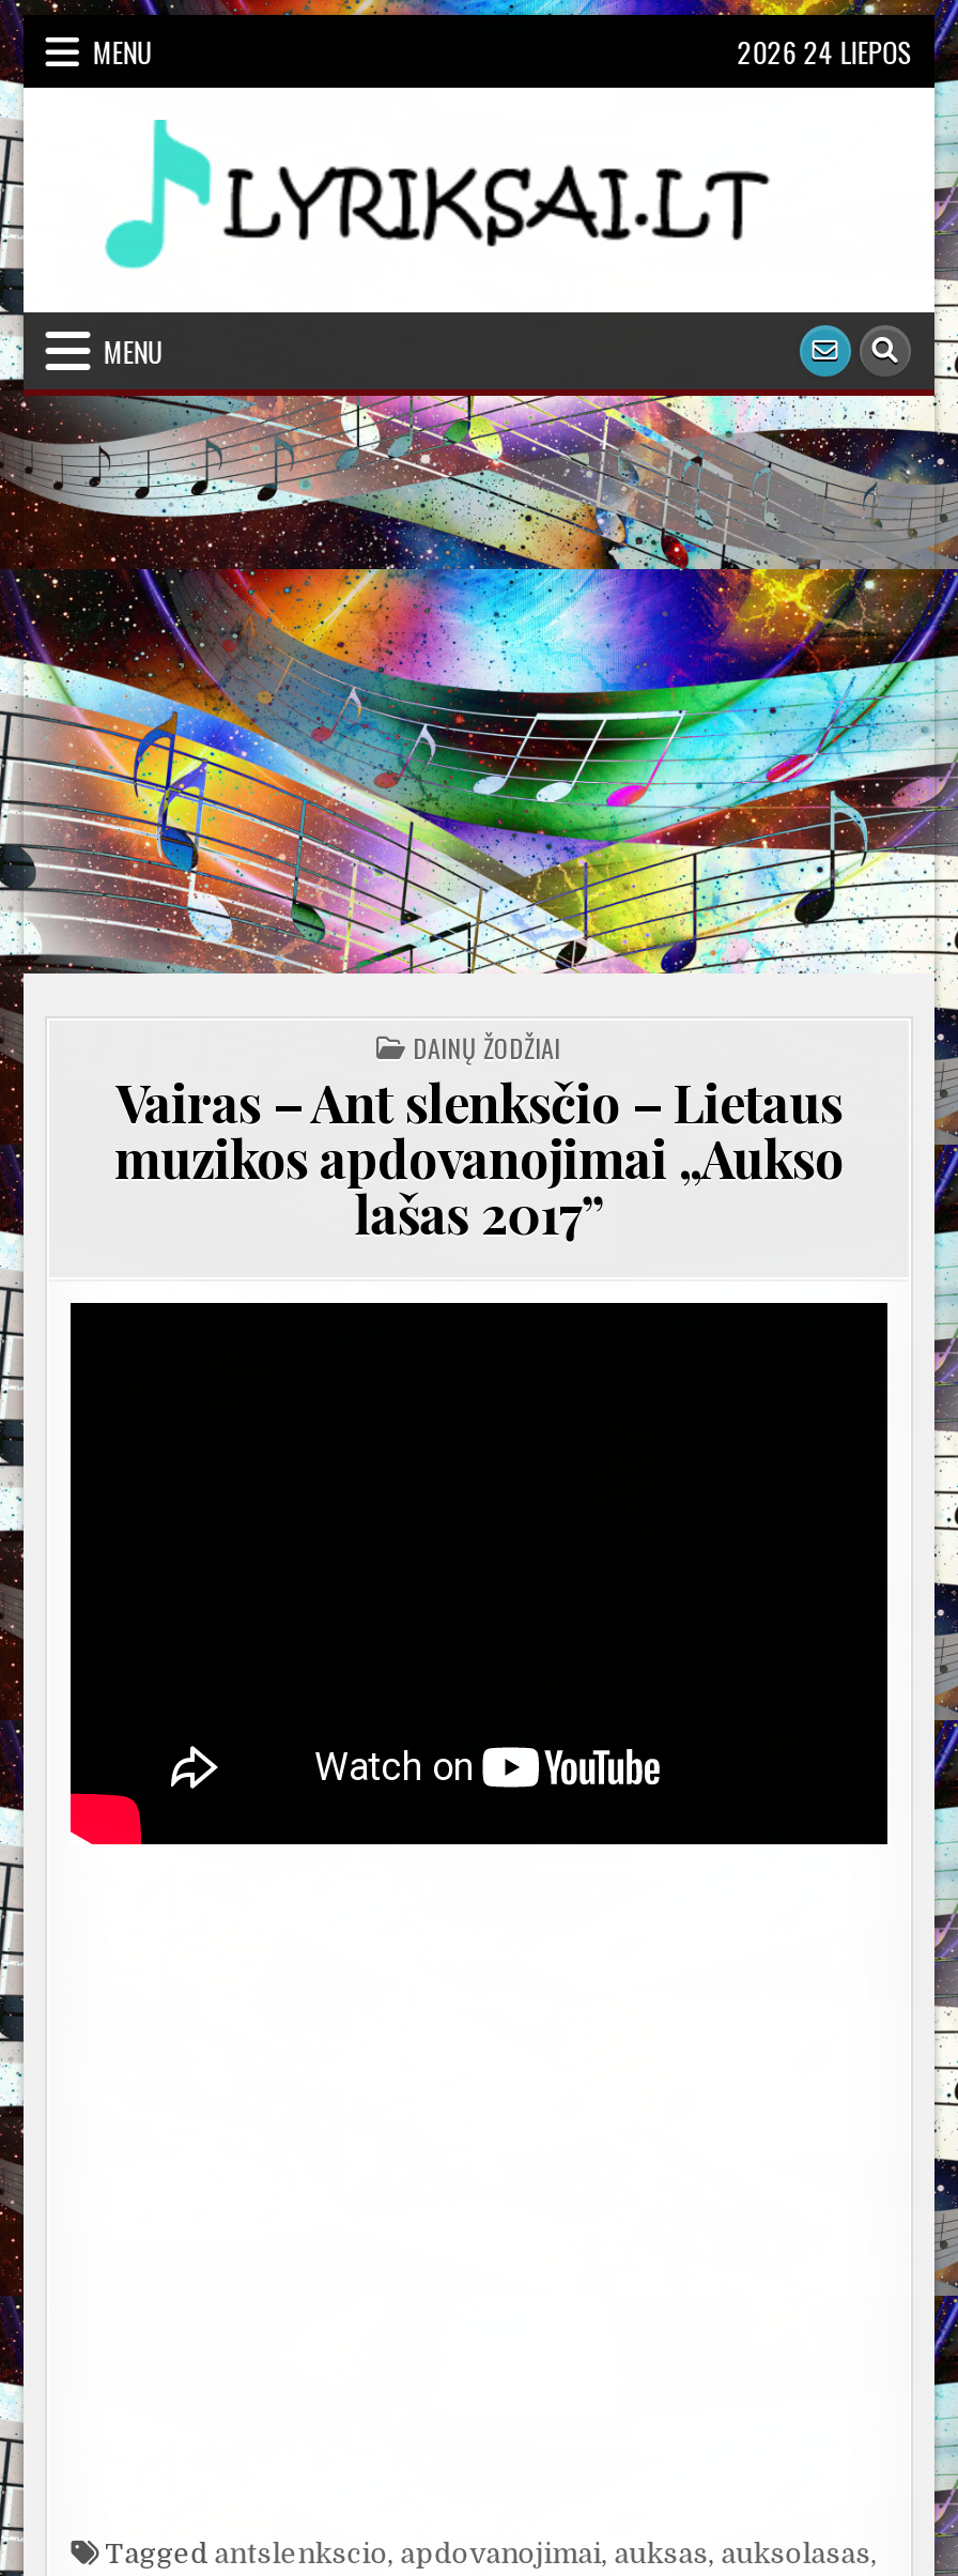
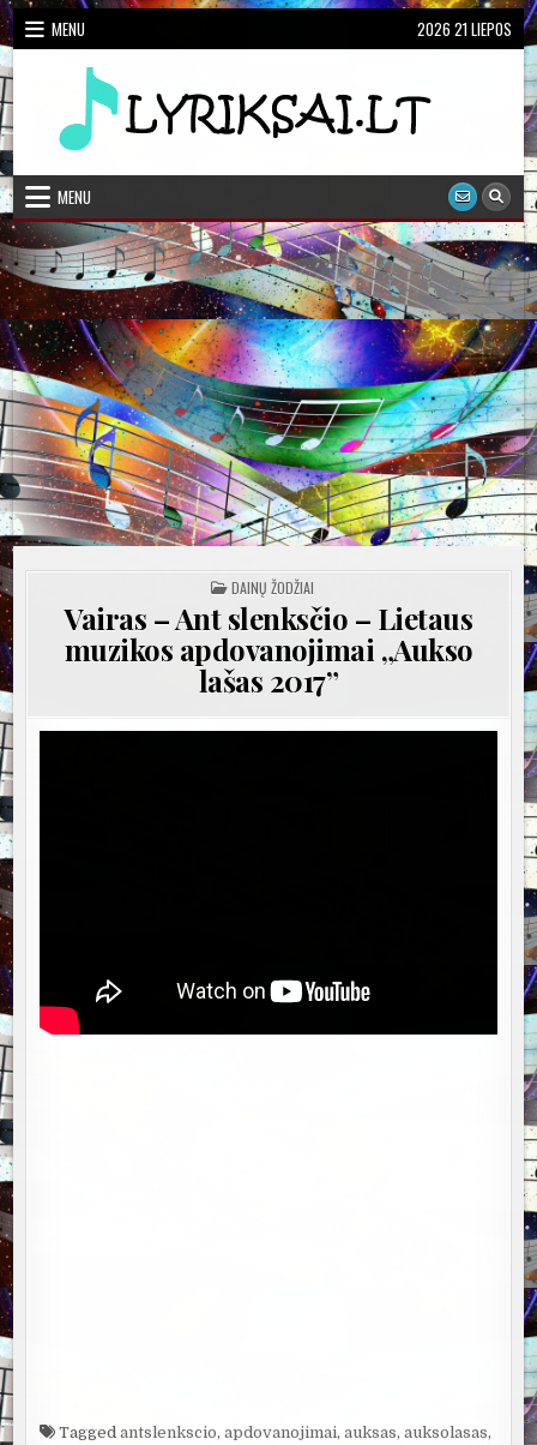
- 2026 24 LIEPOS
+ 2026 21 LIEPOS
